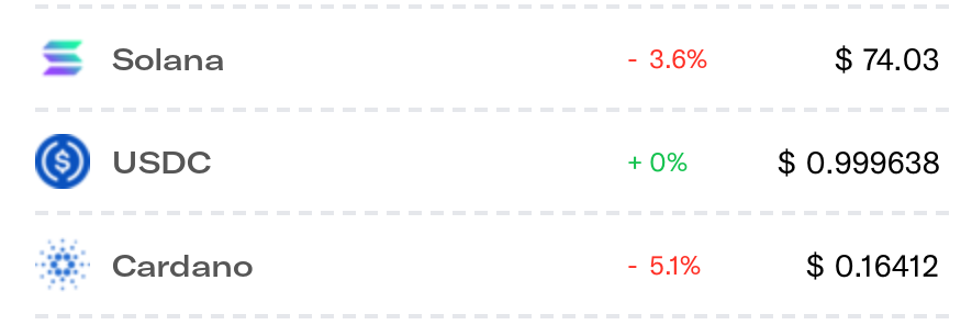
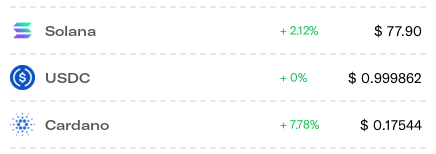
- 3.6%
+ 2.12%

- $ 74.03
+ $ 77.90

- $ 0.999638
+ $ 0.999862

- 5.1%
+ 7.78%

- $ 0.16412
+ $ 0.17544
